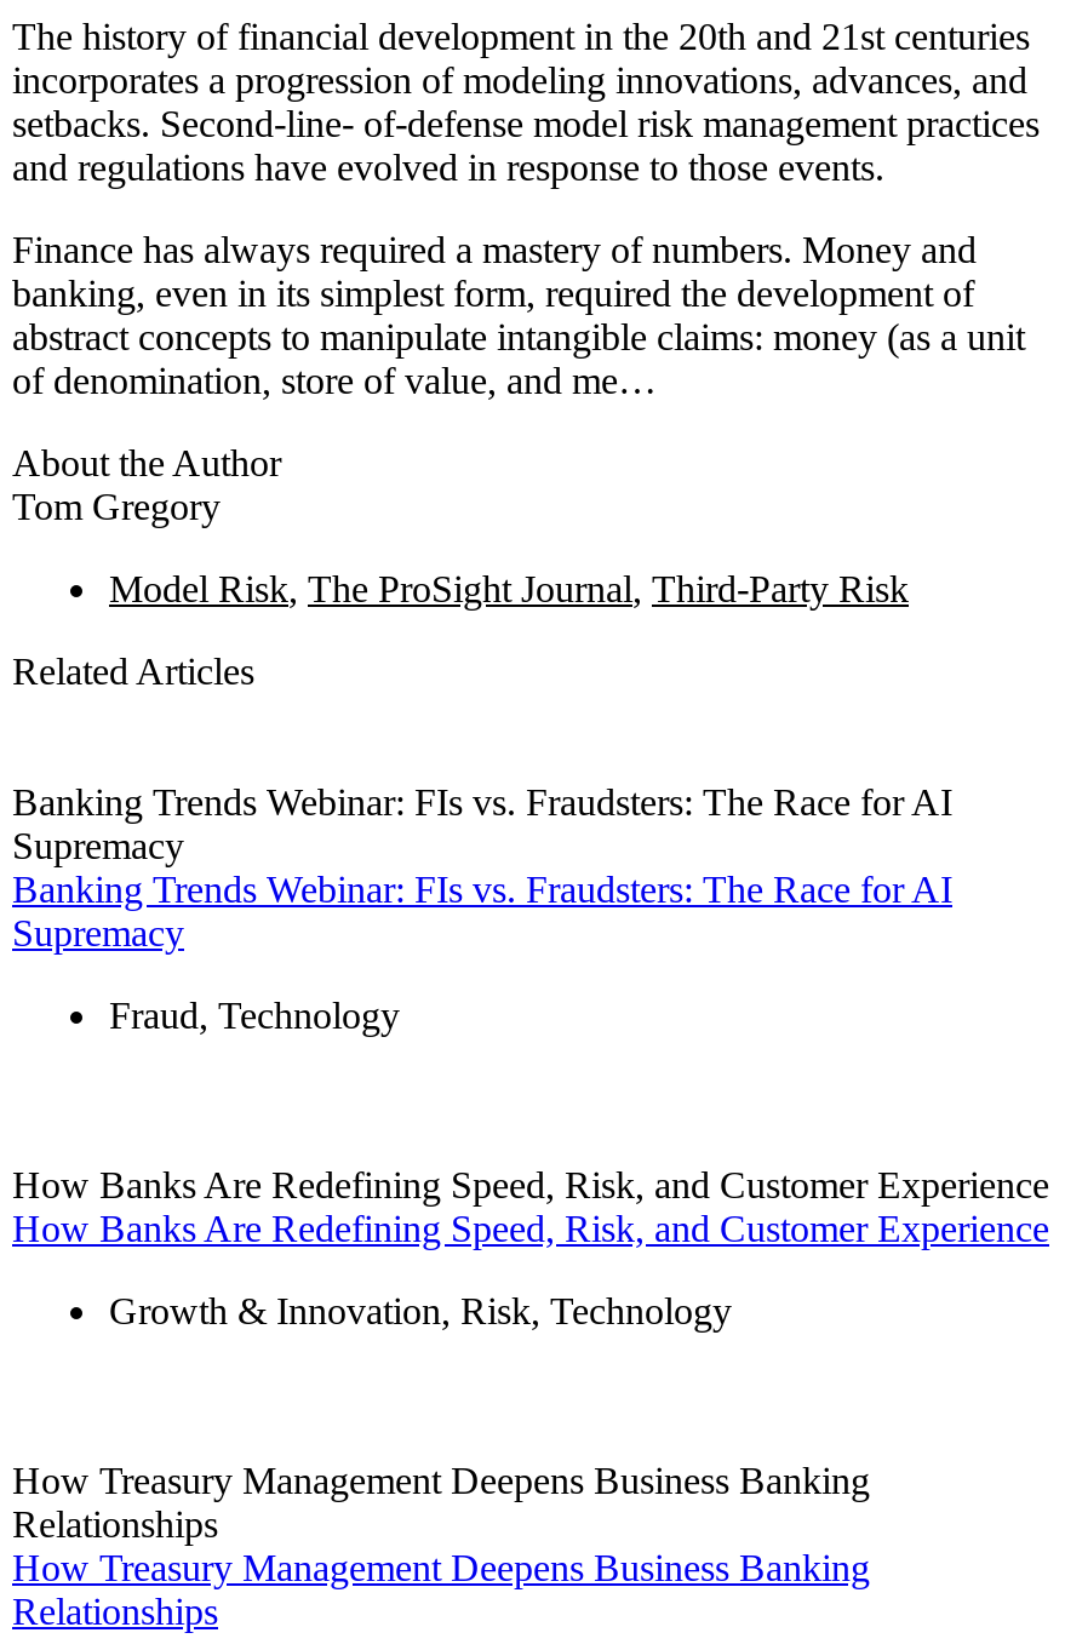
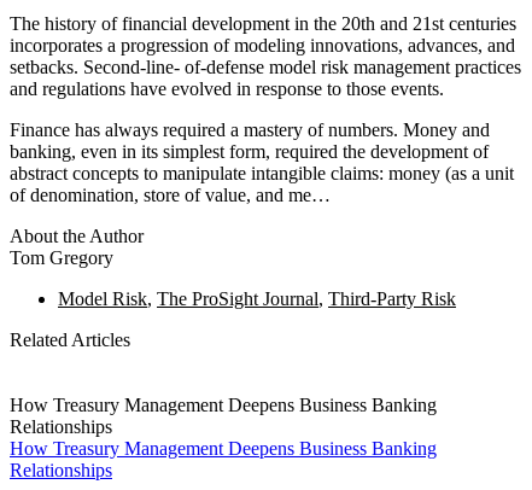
- Banking Trends Webinar: FIs vs. Fraudsters: The Race for AI
- Supremacy
- Banking Trends Webinar: FIs vs. Fraudsters: The Race for AI
- Supremacy
- Fraud, Technology

- How Banks Are Redefining Speed, Risk, and Customer Experience
- How Banks Are Redefining Speed, Risk, and Customer Experience
- Growth & Innovation, Risk, Technology
